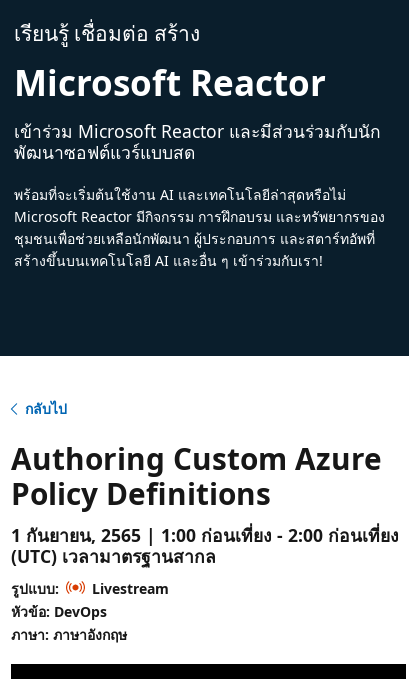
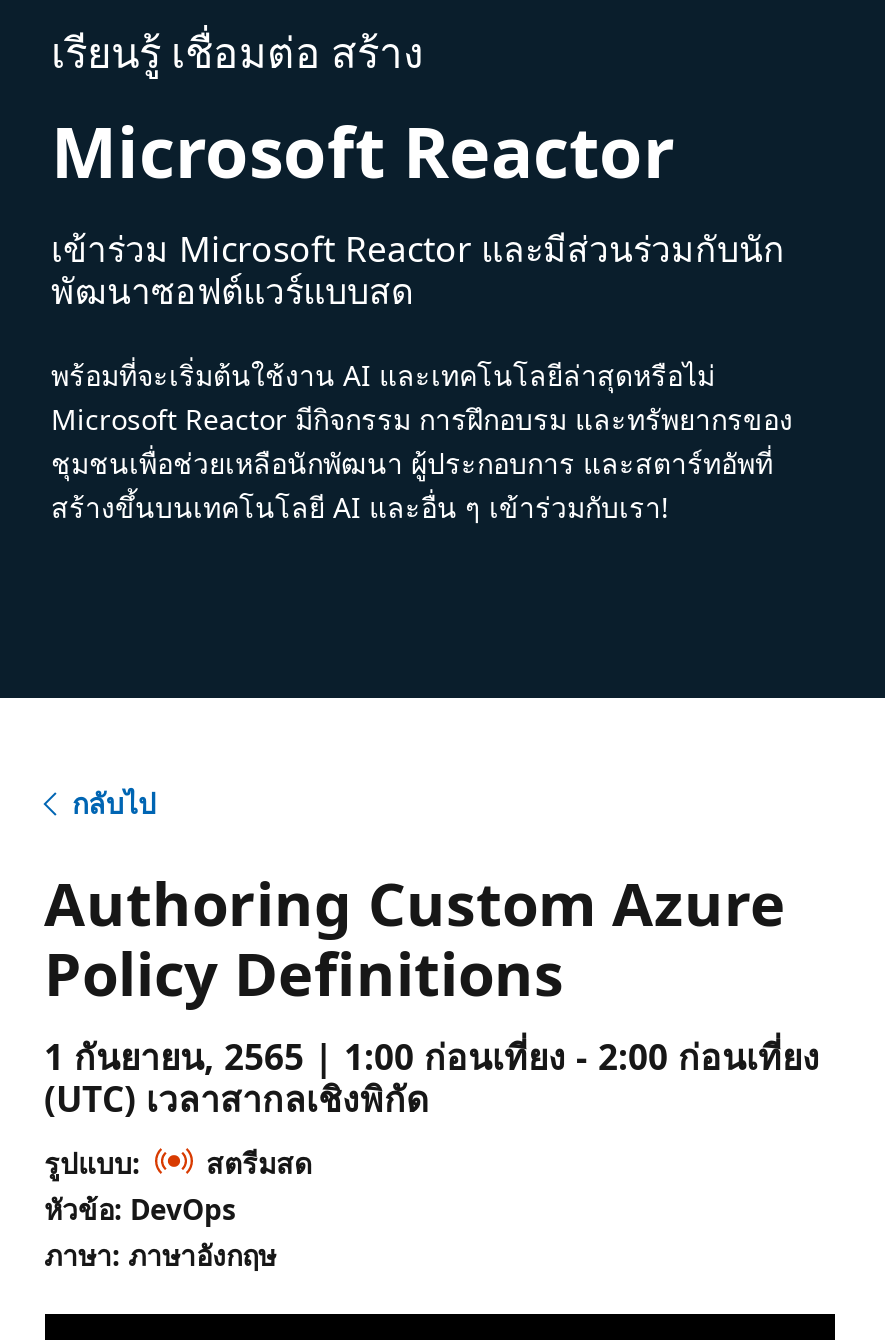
- (UTC) เวลามาตรฐานสากล
+ (UTC) เวลาสากลเชิงพิกัด

- Livestream
+ สตรีมสด
